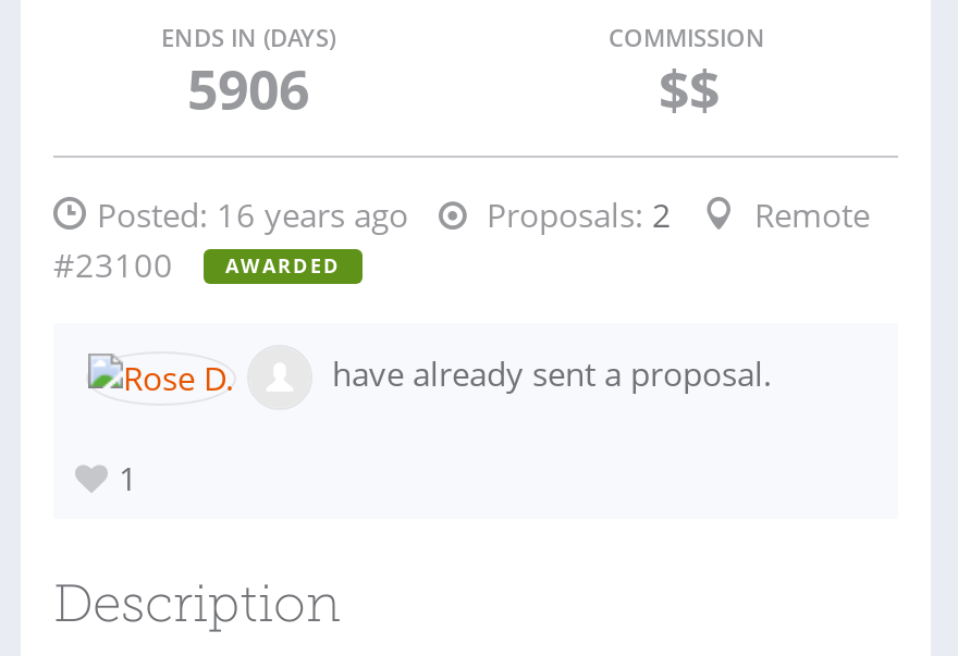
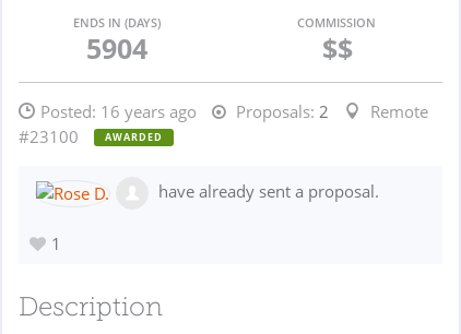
- 5906
+ 5904
